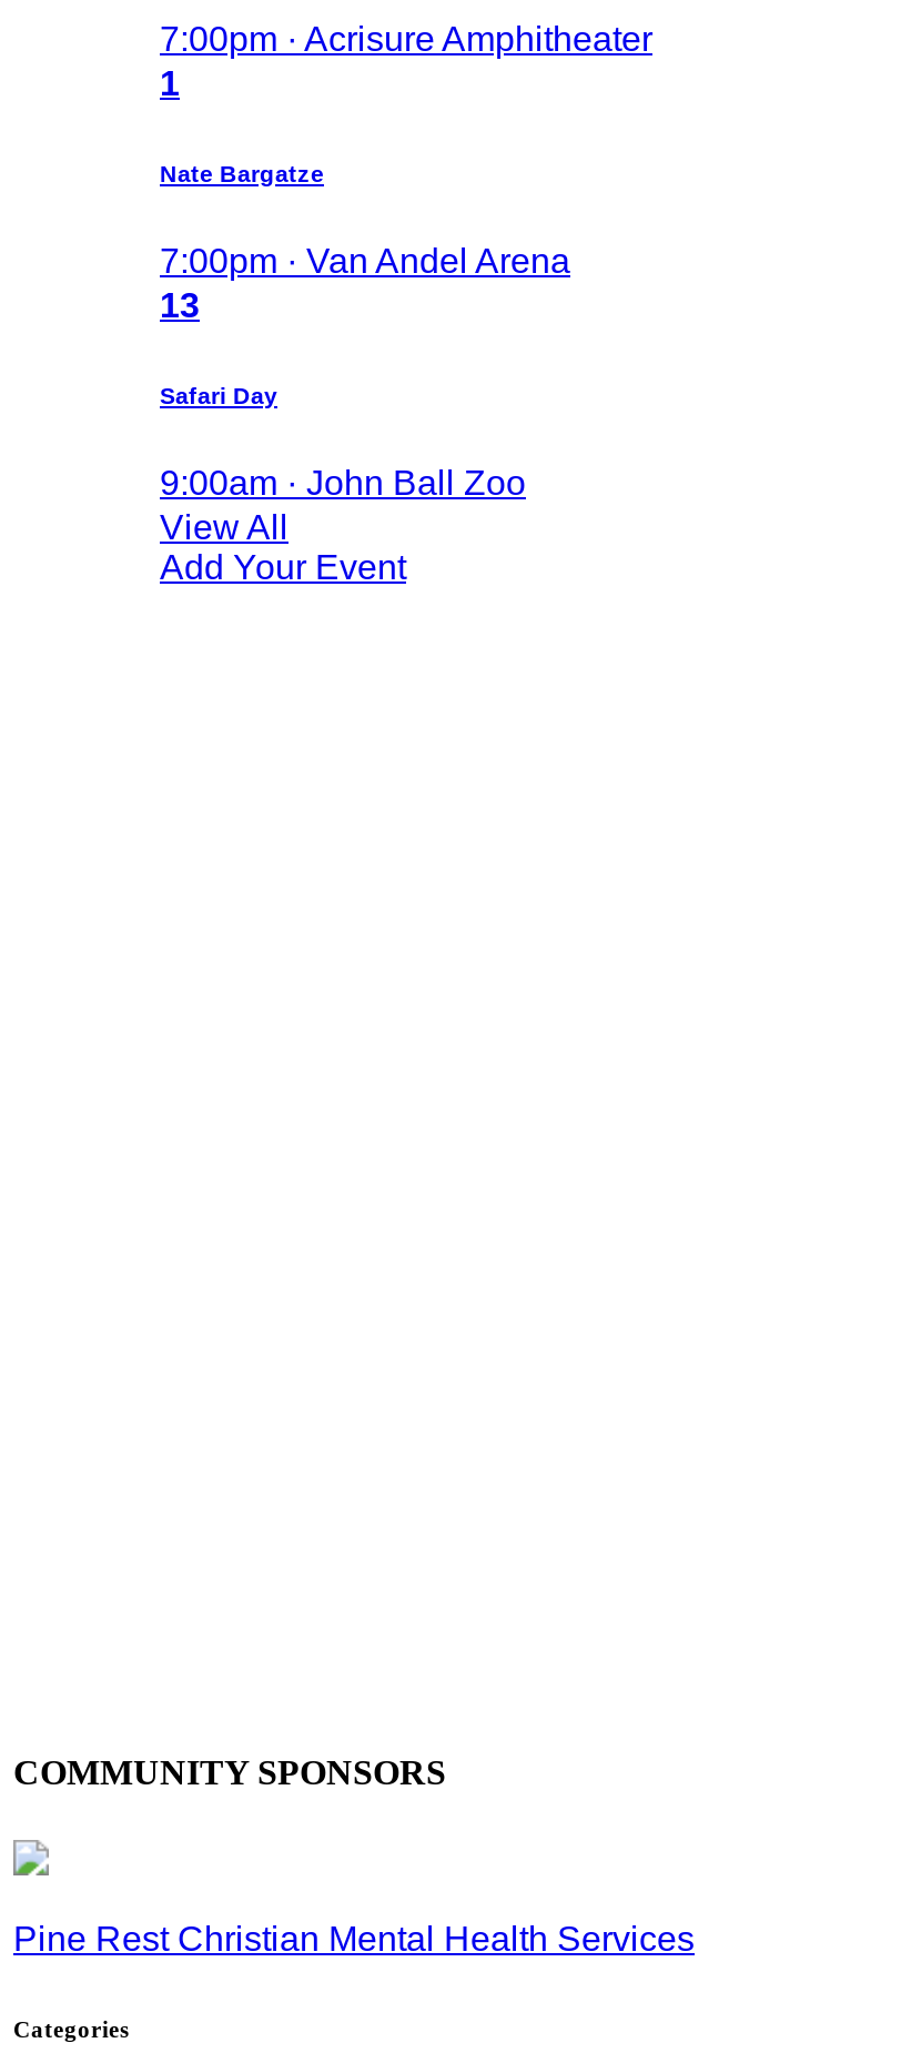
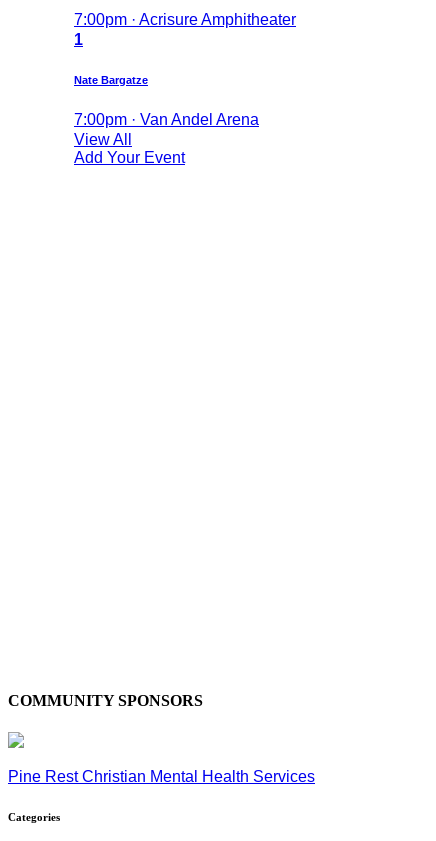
- 13
- Safari Day
- 9:00am · John Ball Zoo
